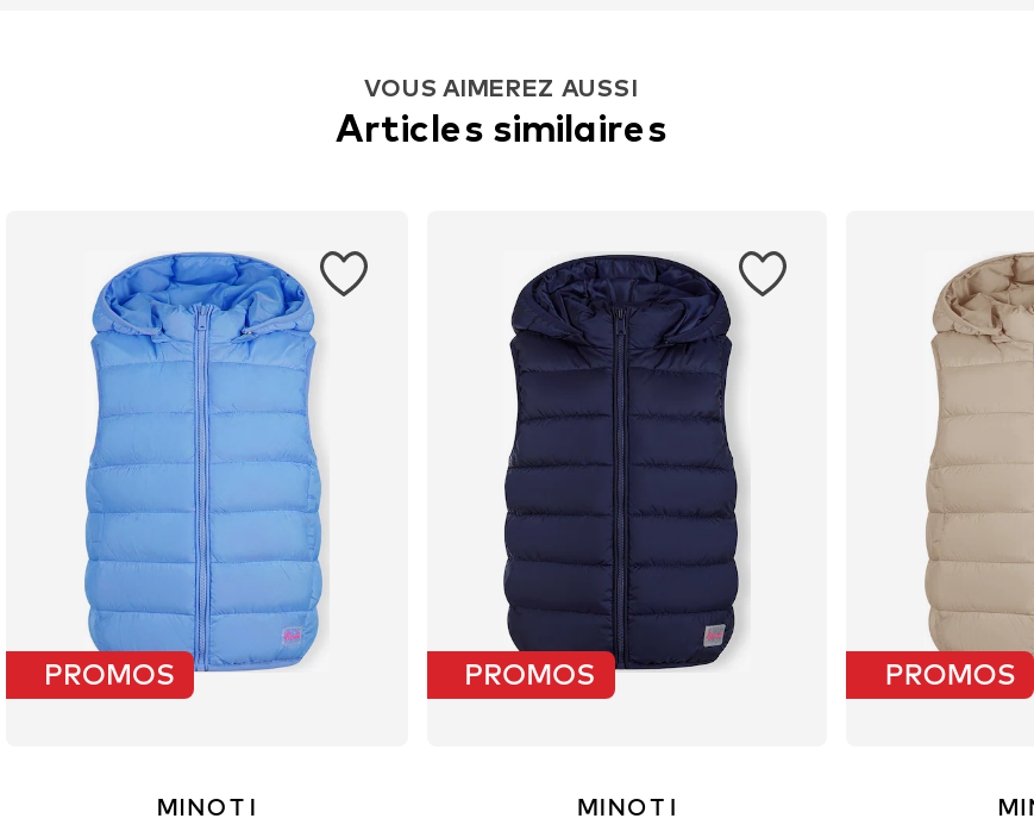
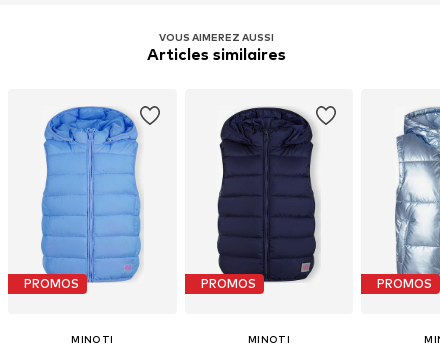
- [image]
+ [image]
